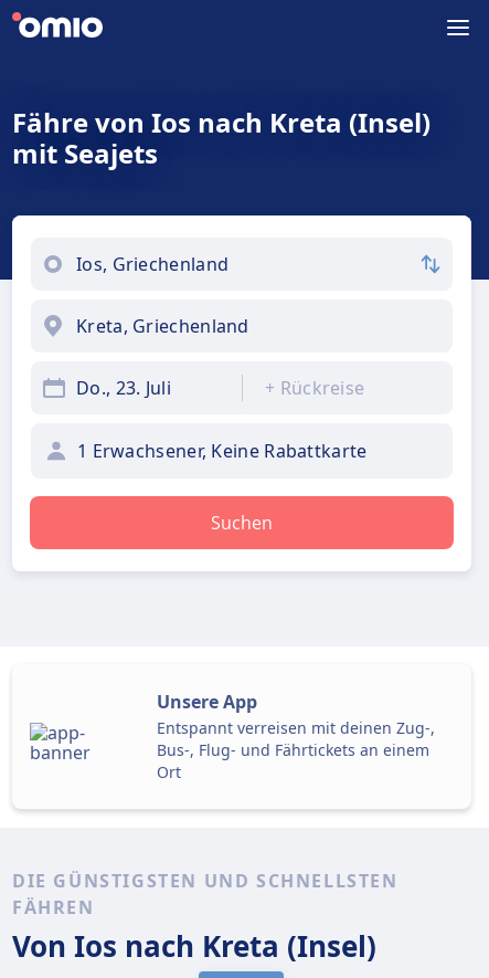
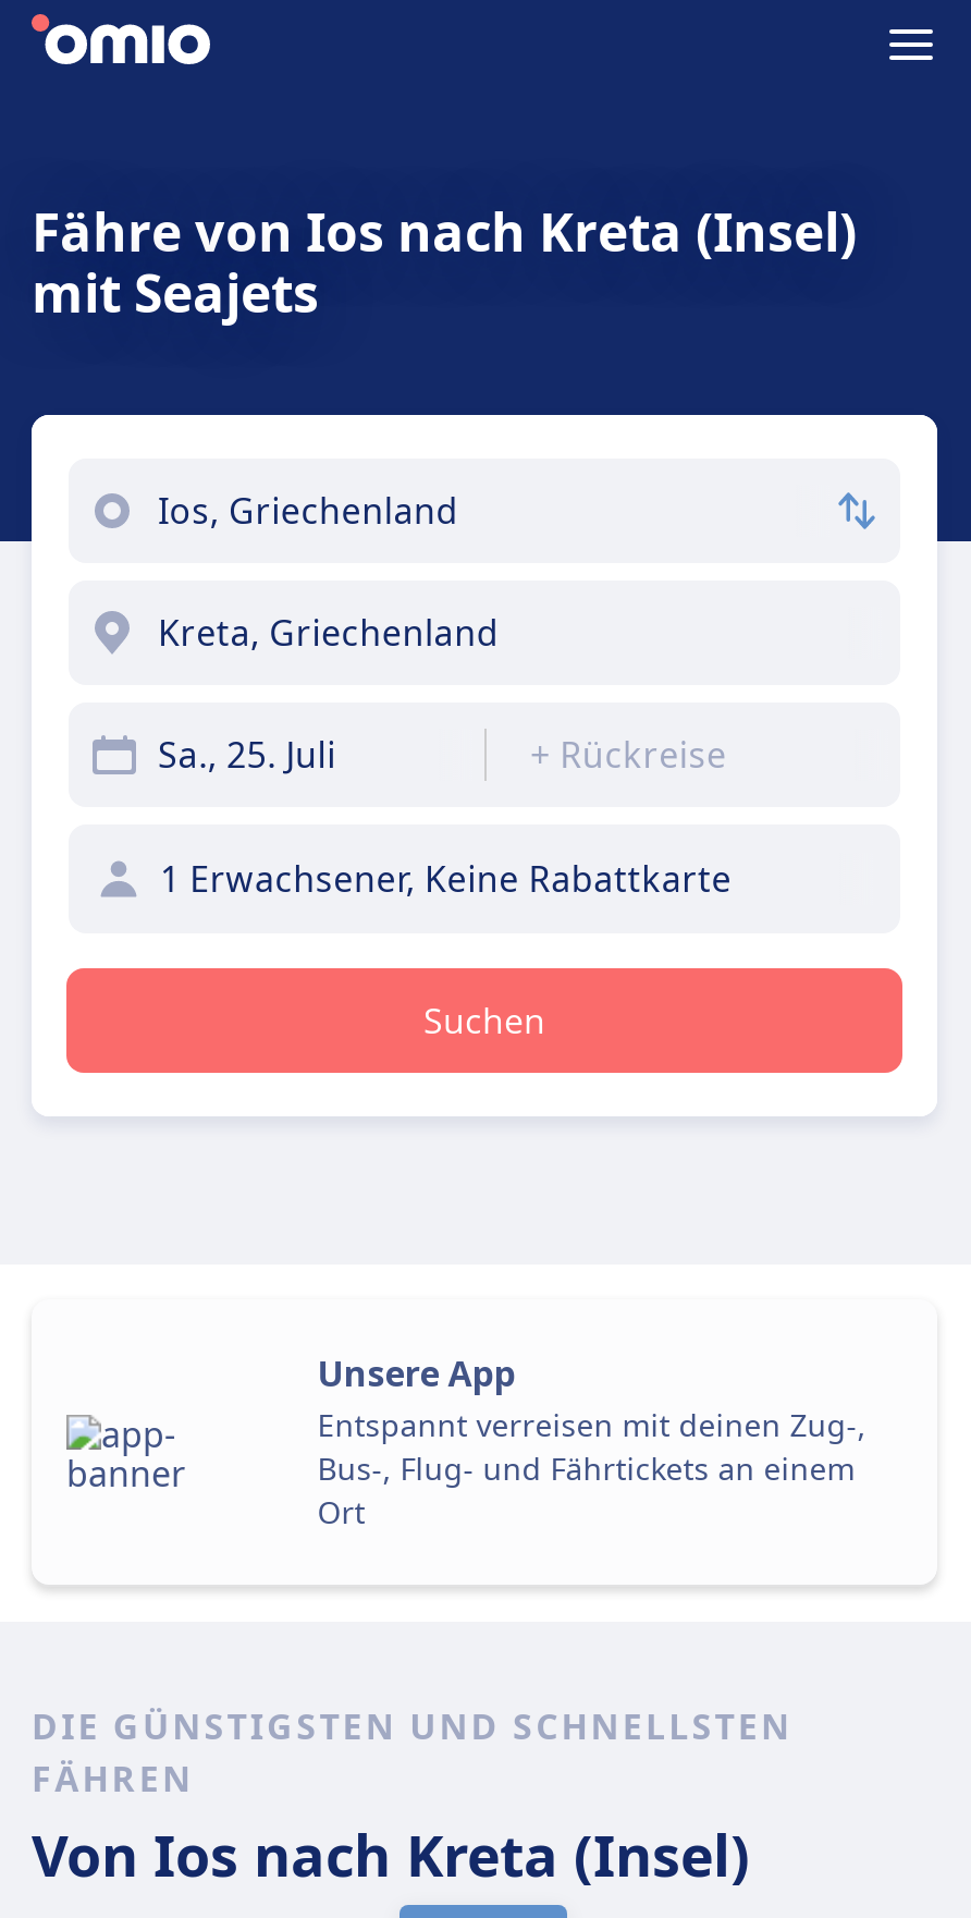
- Do., 23. Juli
+ Sa., 25. Juli
